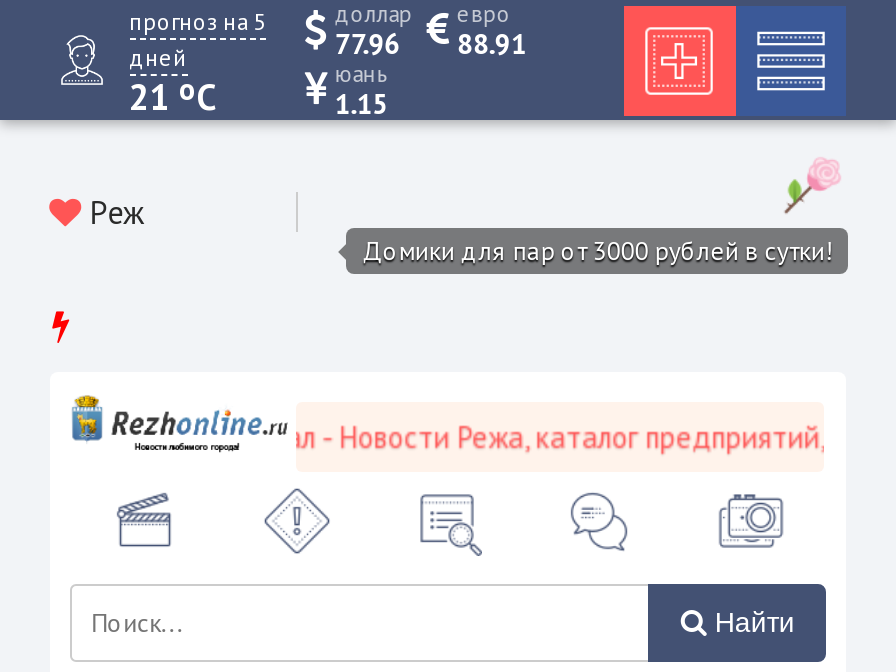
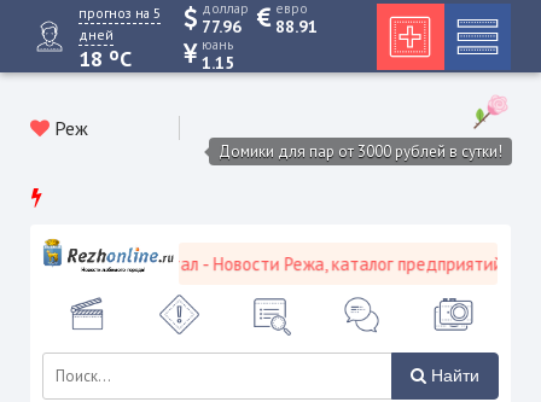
- 21oC
+ 18oC
